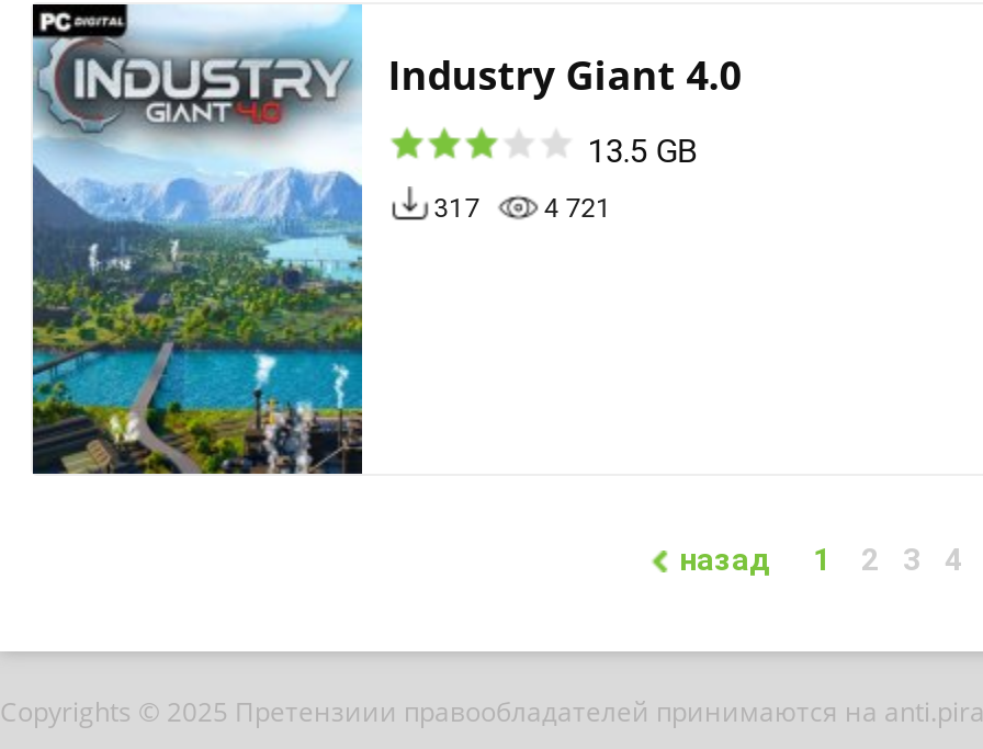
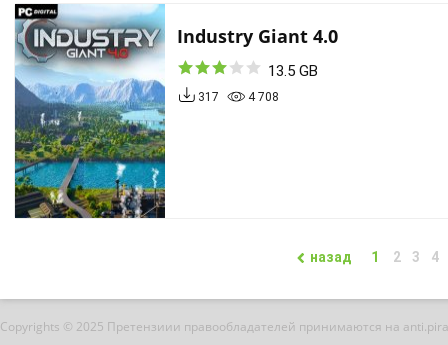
- 4 721
+ 4 708
